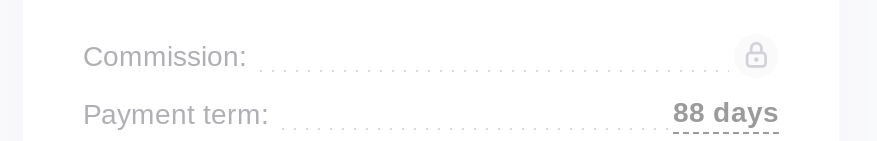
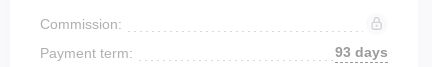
- 88 days
+ 93 days
